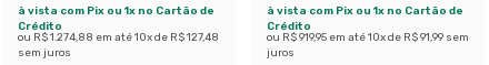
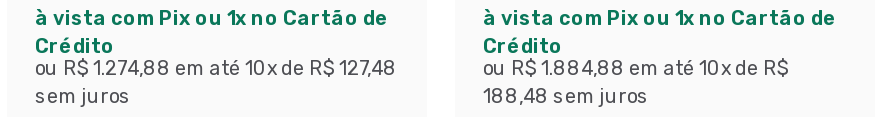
- ou R$ 919,95 em até 10 x de R$ 91,99 sem
- juros
+ ou R$ 1.884,88 em até 10 x de R$
+ 188,48 sem juros
